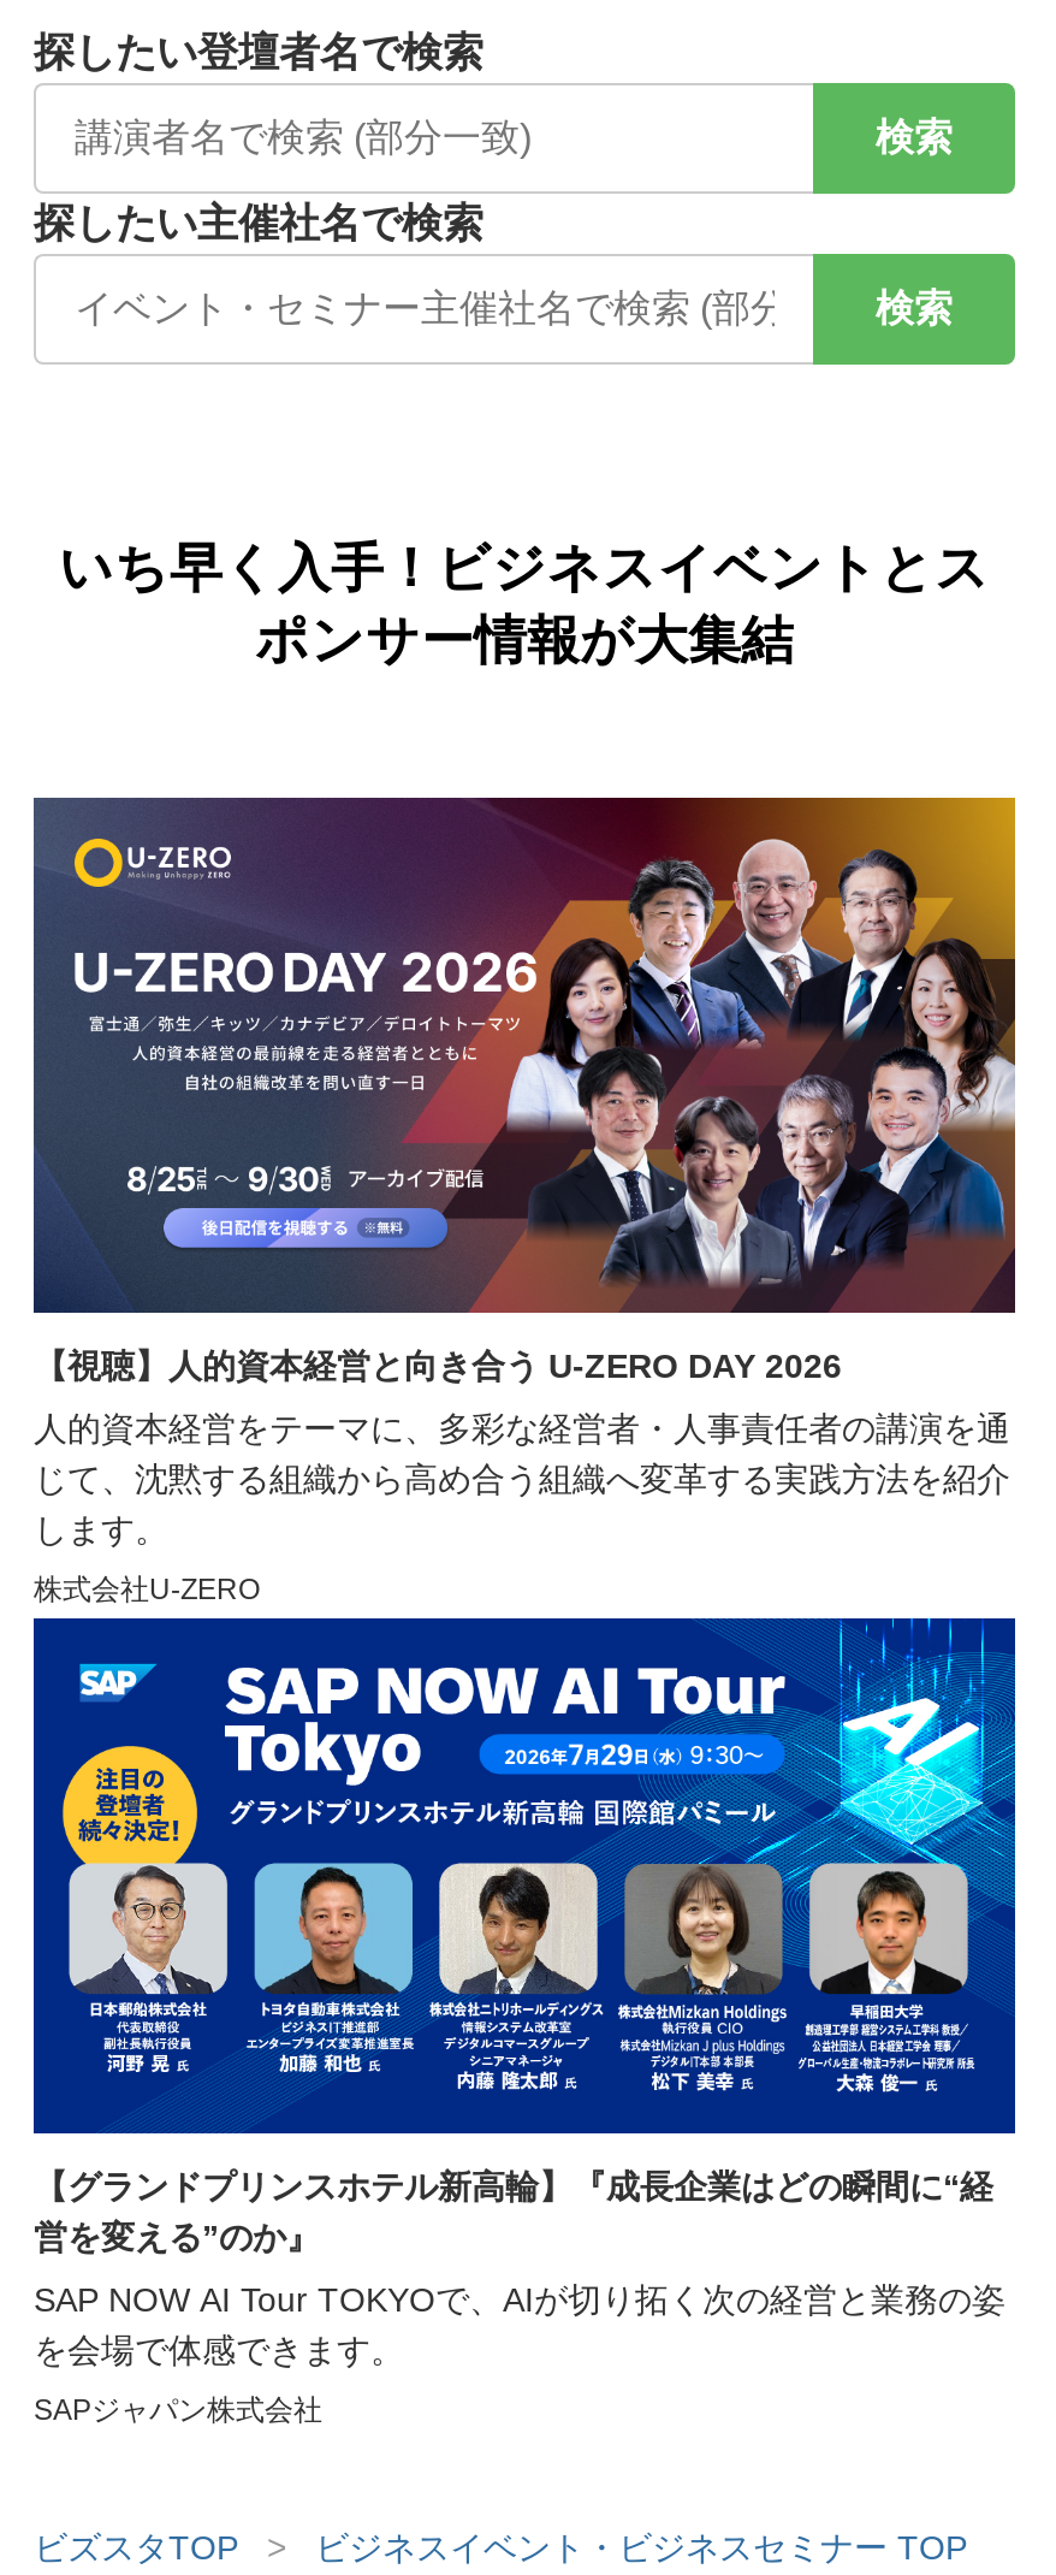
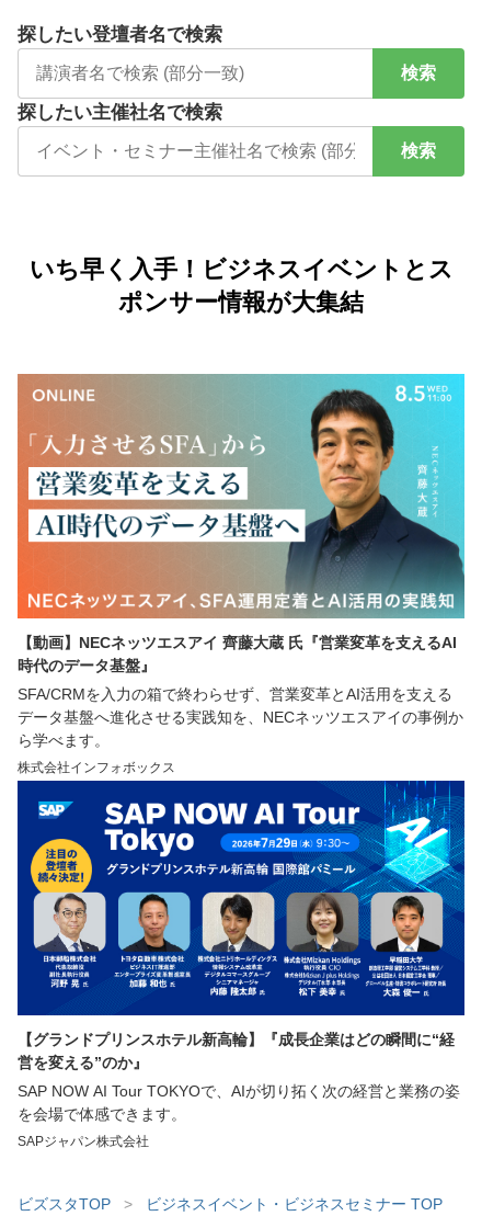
- [image]
- 【視聴】人的資本経営と向き合う U-ZERO DAY 2026
+ [image]
+ 【動画】NECネッツエスアイ 齊藤大蔵 氏『営業変革を支えるAI
+ 時代のデータ基盤』

- 人的資本経営をテーマに、多彩な経営者・人事責任者の講演を通
- じて、沈黙する組織から高め合う組織へ変革する実践方法を紹介
- します。
+ SFA/CRMを入力の箱で終わらせず、営業変革とAI活用を支える
+ データ基盤へ進化させる実践知を、NECネッツエスアイの事例か
+ ら学べます。

- 株式会社U-ZERO
+ 株式会社インフォボックス
